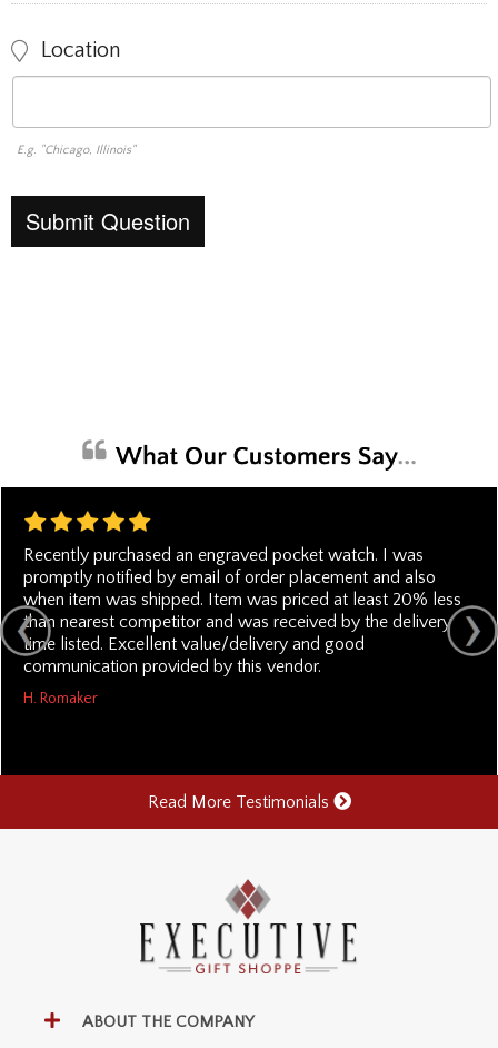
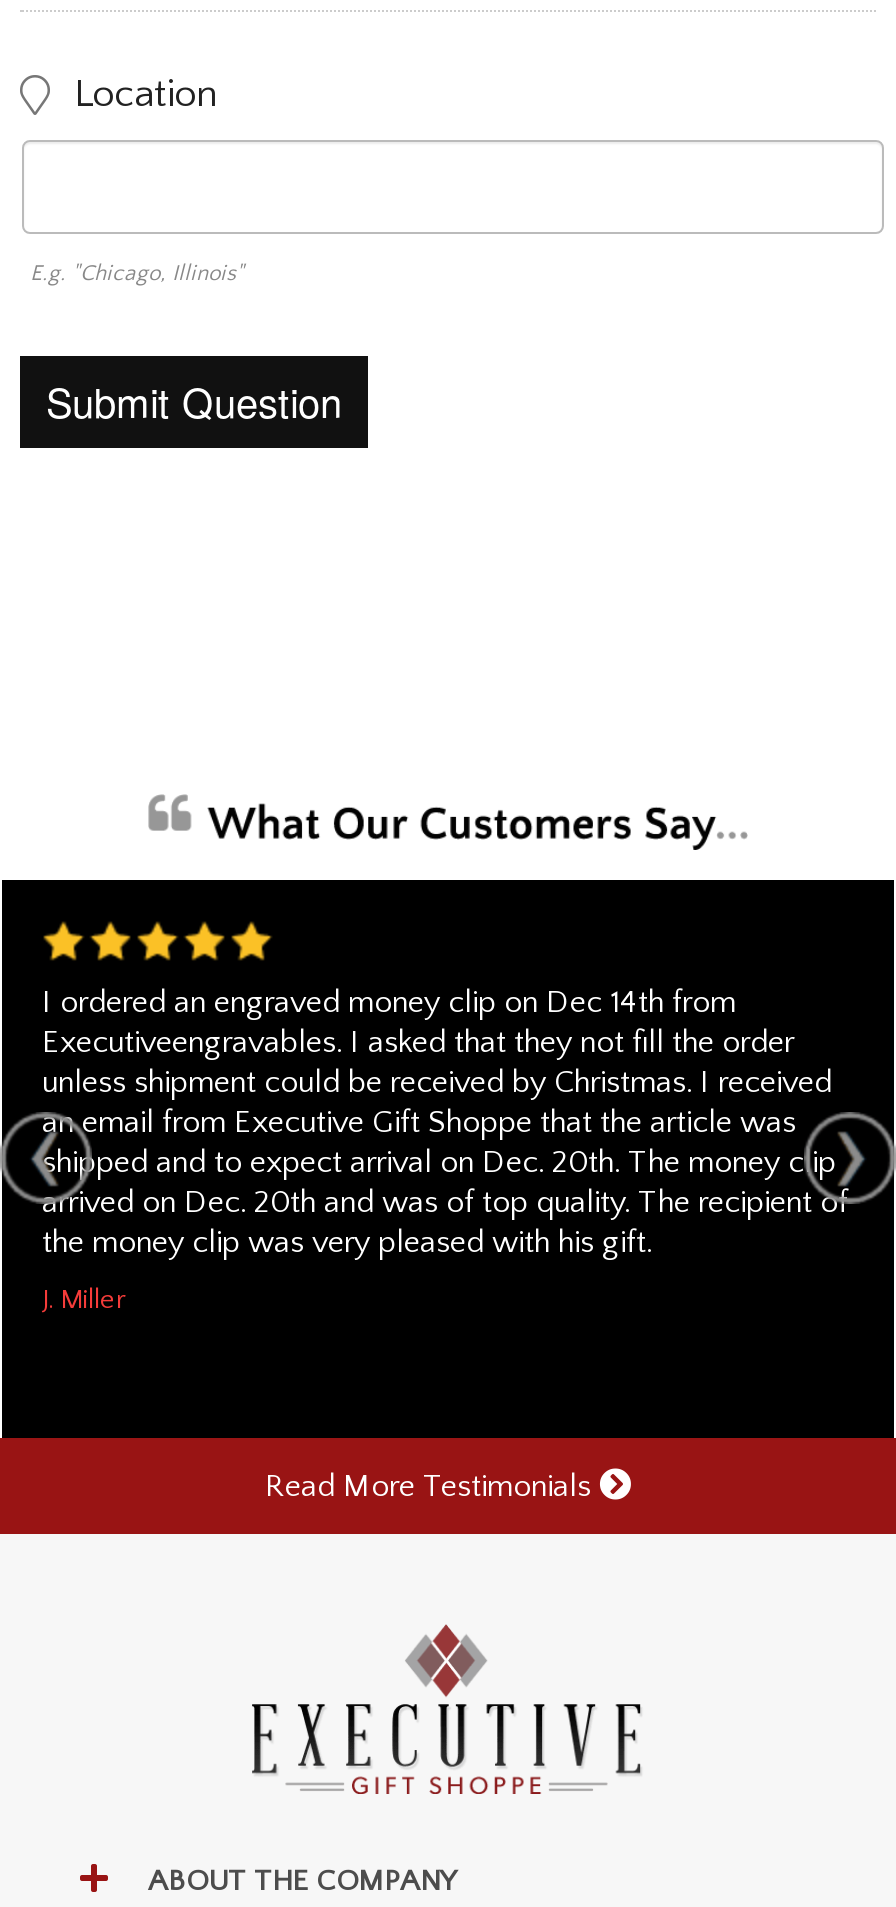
- Recently purchased an engraved pocket watch. I was
- promptly notified by email of order placement and also
- when item was shipped. Item was priced at least 20% less
- than nearest competitor and was received by the delivery
- time listed. Excellent value/delivery and good
- communication provided by this vendor.
+ I ordered an engraved money clip on Dec 14th from
+ Executiveengravables. I asked that they not fill the order
+ unless shipment could be received by Christmas. I received
+ an email from Executive Gift Shoppe that the article was
+ shipped and to expect arrival on Dec. 20th. The money clip
+ arrived on Dec. 20th and was of top quality. The recipient of
+ the money clip was very pleased with his gift.

- H. Romaker
+ J. Miller
